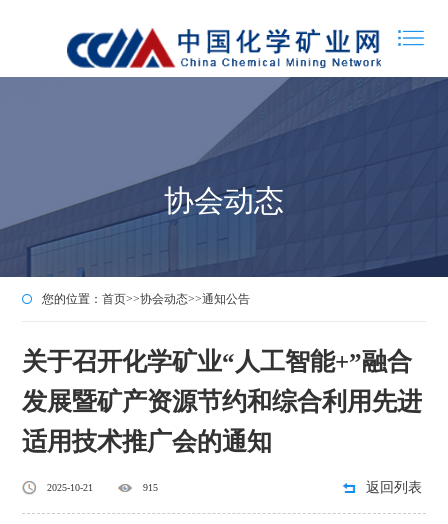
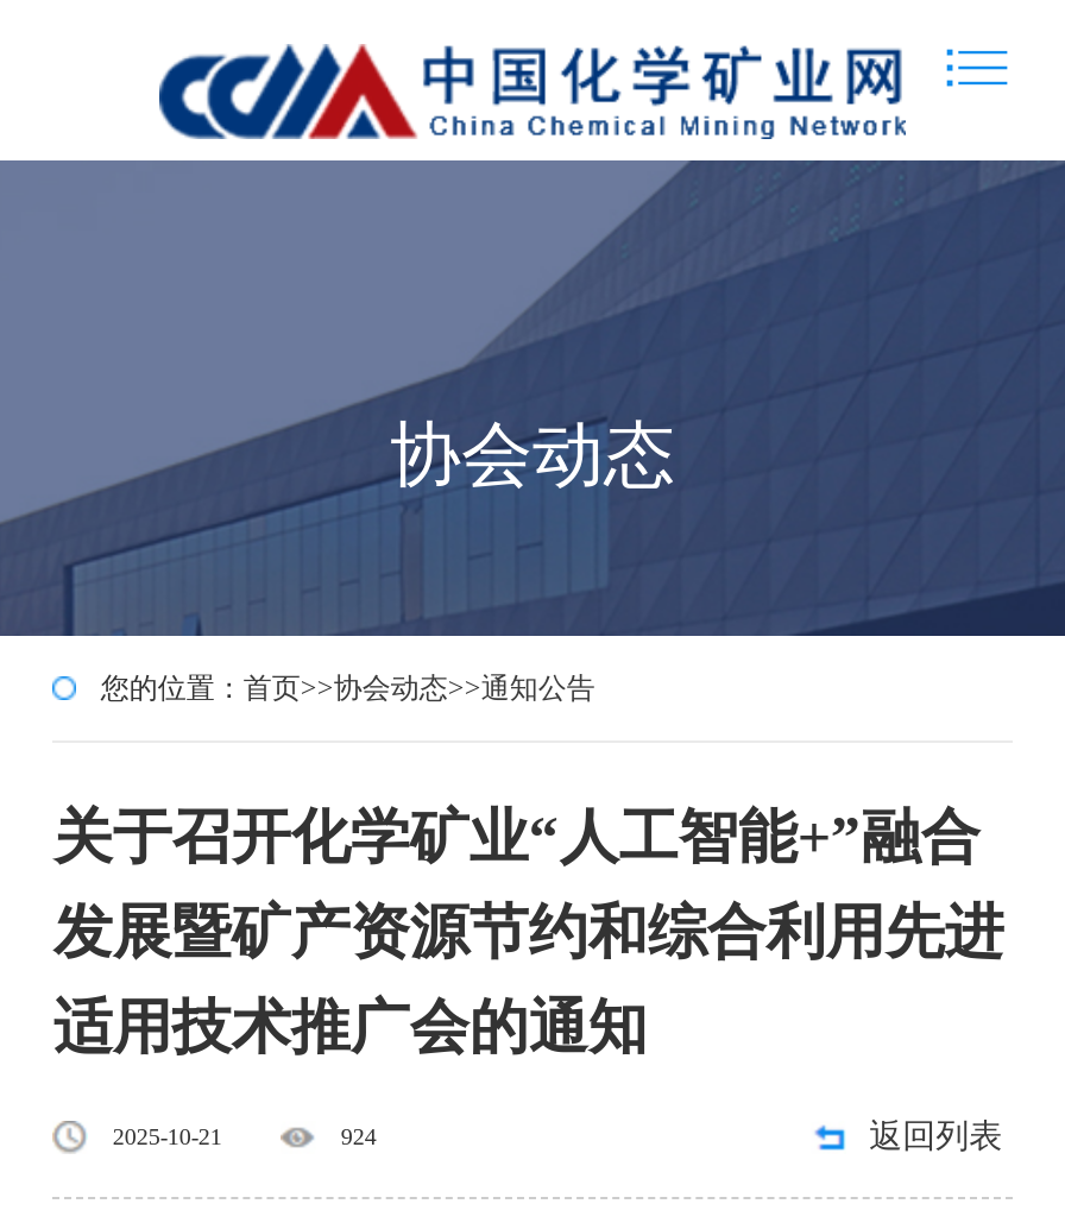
- 915
+ 924
